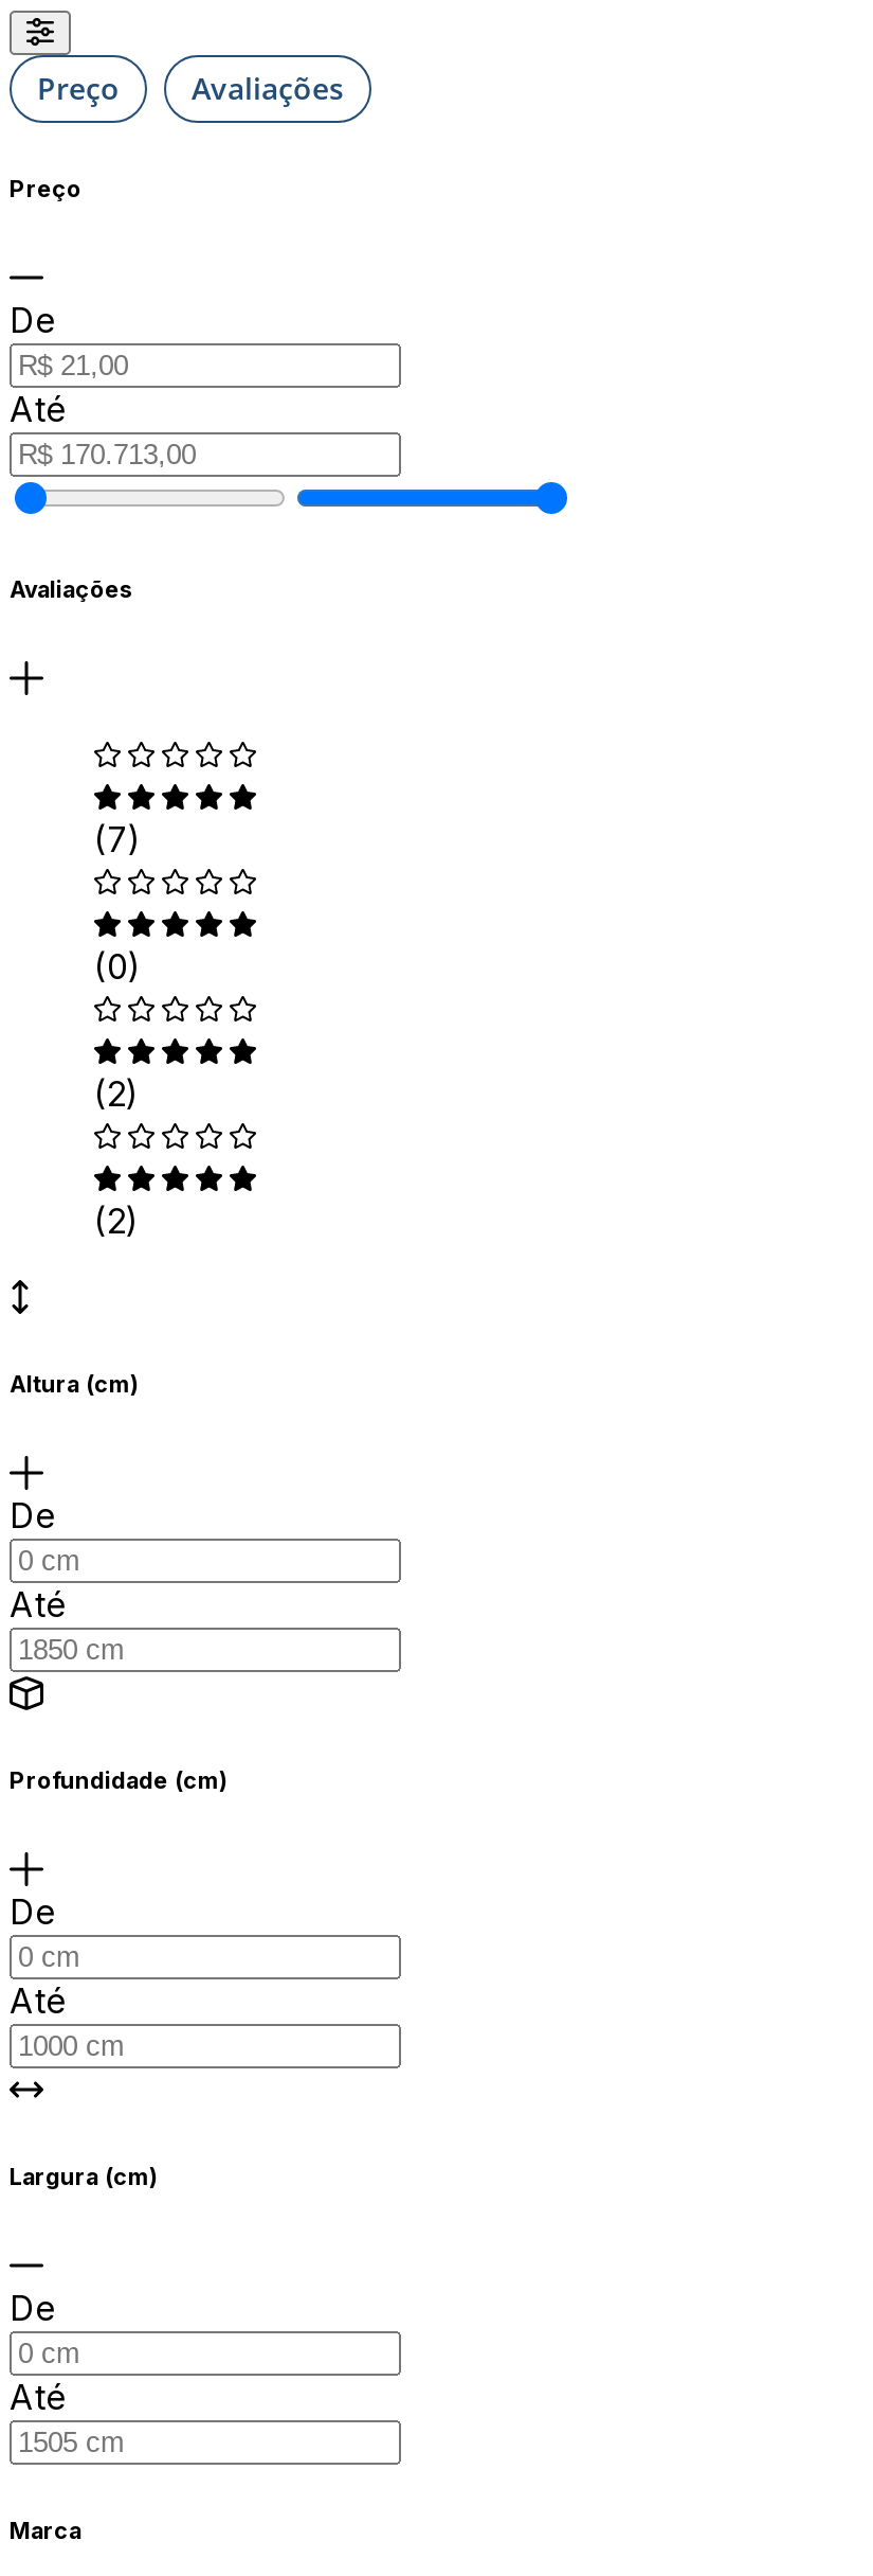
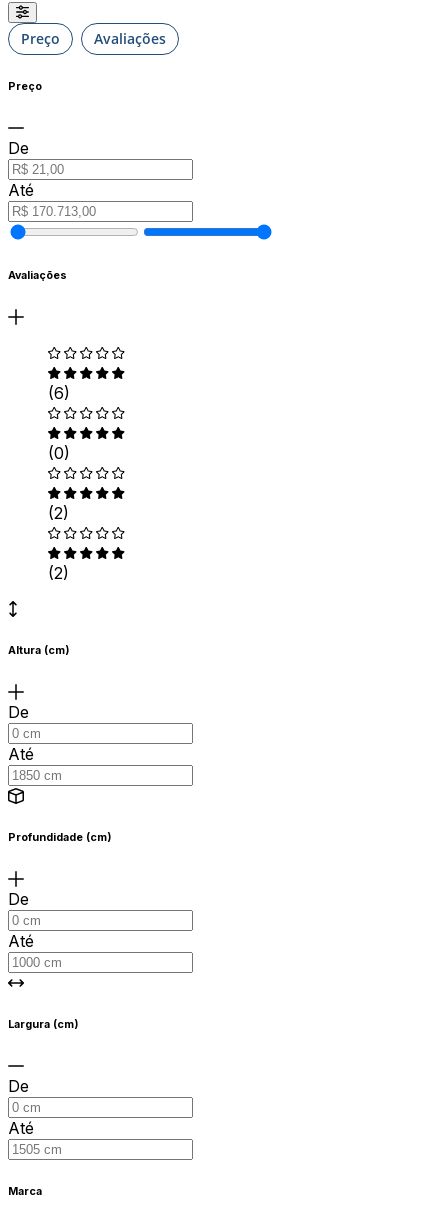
- (7)
+ (6)
